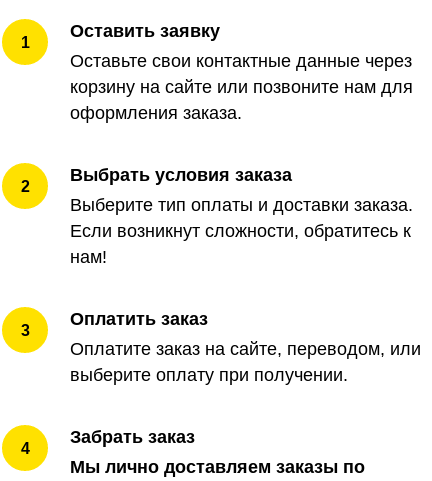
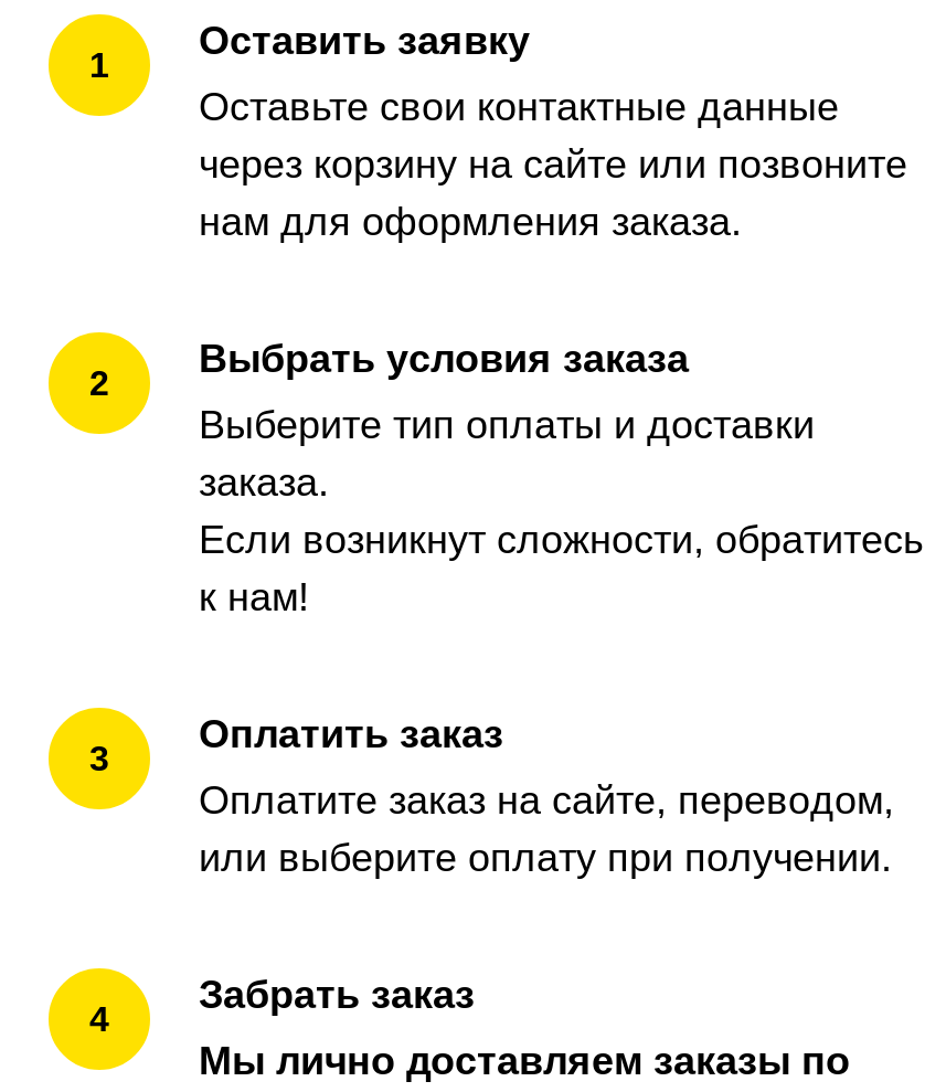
- [image]
+ [image]

- [image]
+ [image]

- [image]
+ [image]

- [image]
+ [image]
